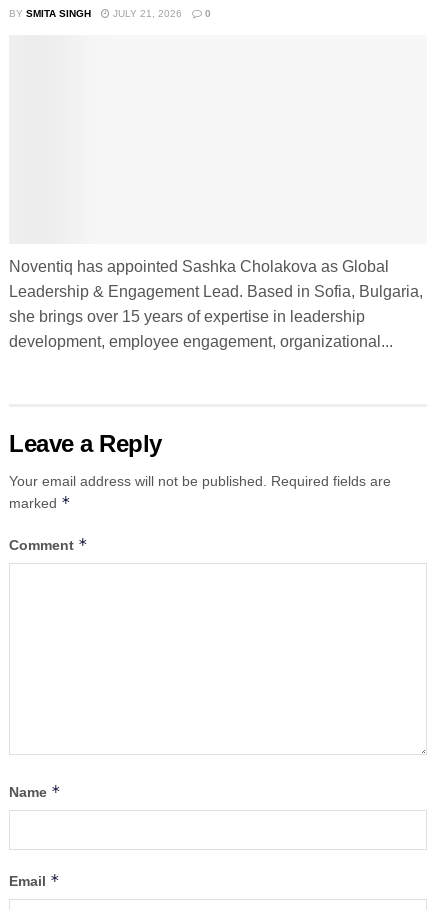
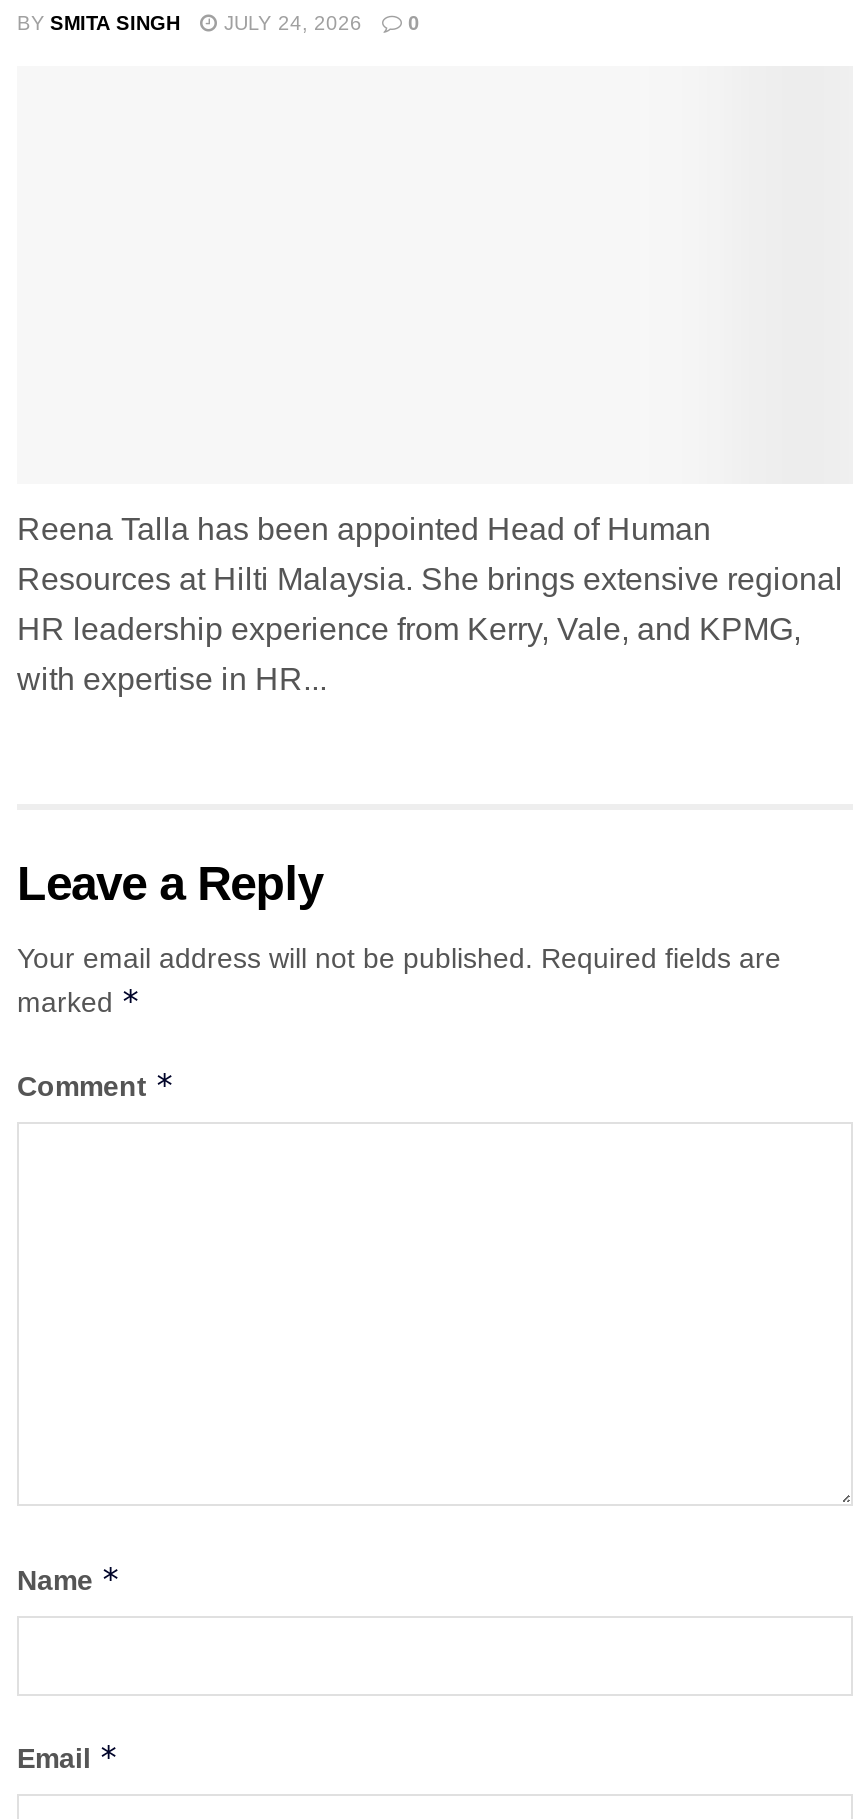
- JULY 21, 2026
+ JULY 24, 2026

- Noventiq has appointed Sashka Cholakova as Global
+ Reena Talla has been appointed Head of Human

- Leadership & Engagement Lead. Based in Sofia, Bulgaria,
+ Resources at Hilti Malaysia. She brings extensive regional

- she brings over 15 years of expertise in leadership
+ HR leadership experience from Kerry, Vale, and KPMG,

- development, employee engagement, organizational...
+ with expertise in HR...
